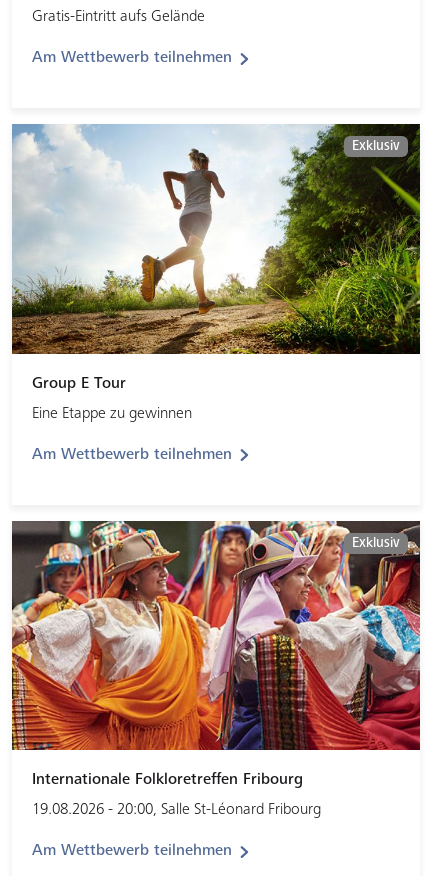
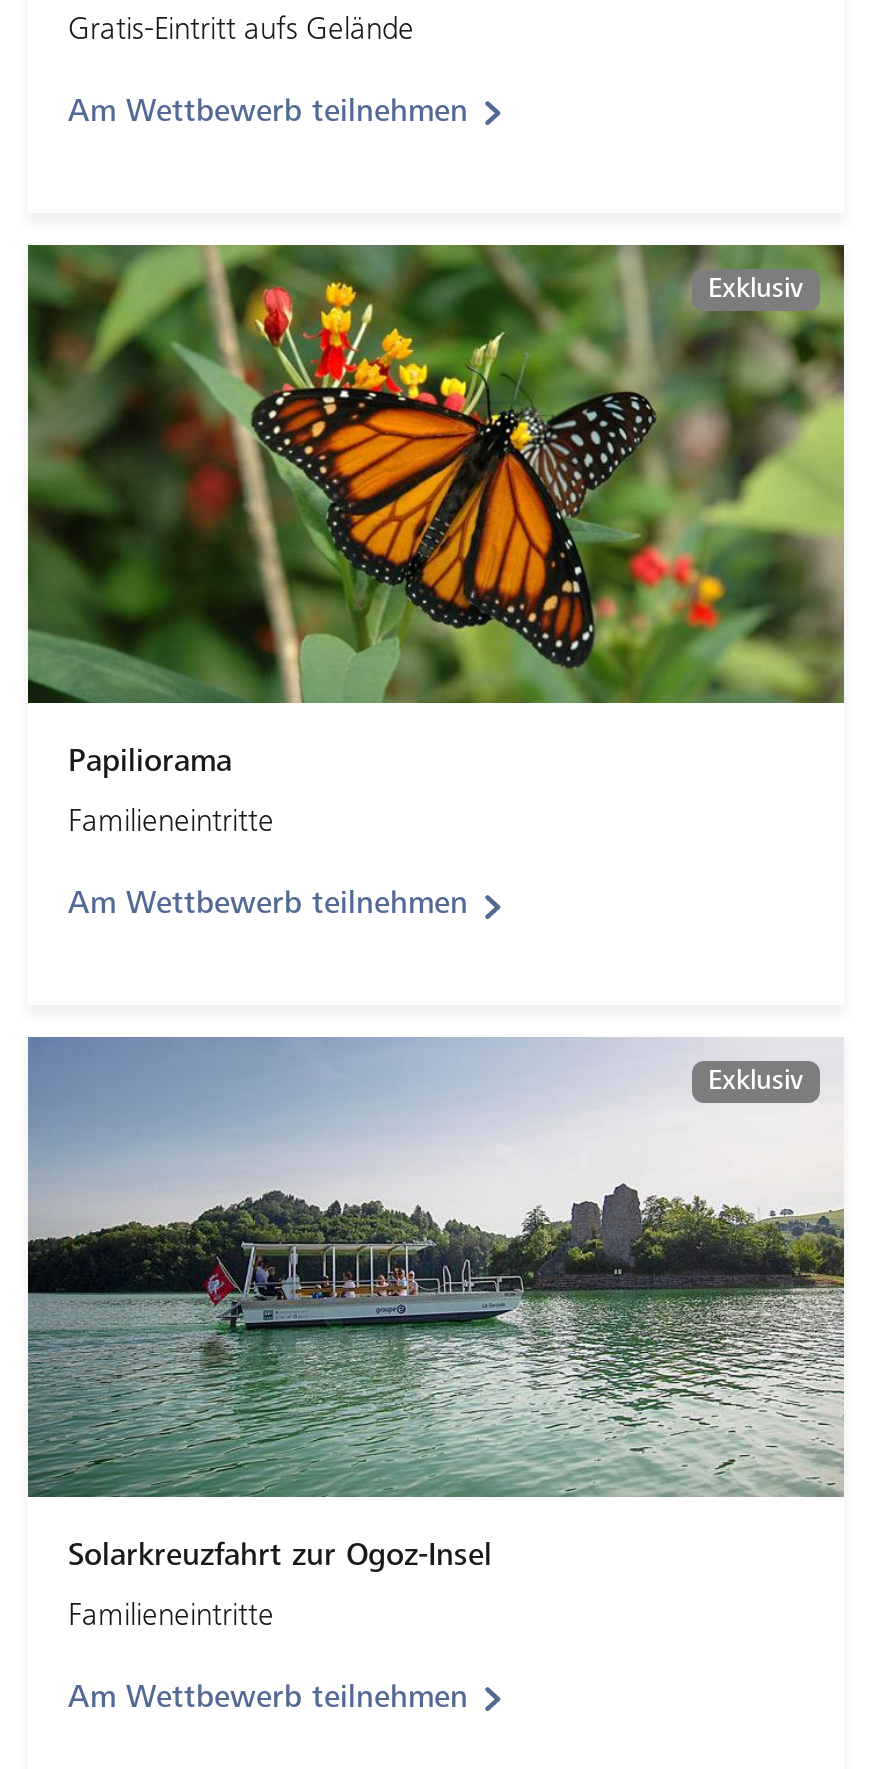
- [image]
- Group E Tour
+ [image]
+ Papiliorama

- Eine Etappe zu gewinnen
+ Familieneintritte

- [image]
- Internationale Folkloretreffen Fribourg
+ [image]
+ Solarkreuzfahrt zur Ogoz-Insel

- 19.08.2026 - 20:00, Salle St-Léonard Fribourg
+ Familieneintritte
